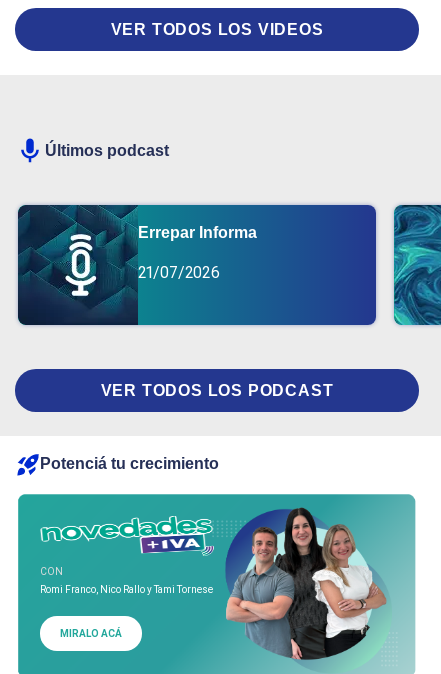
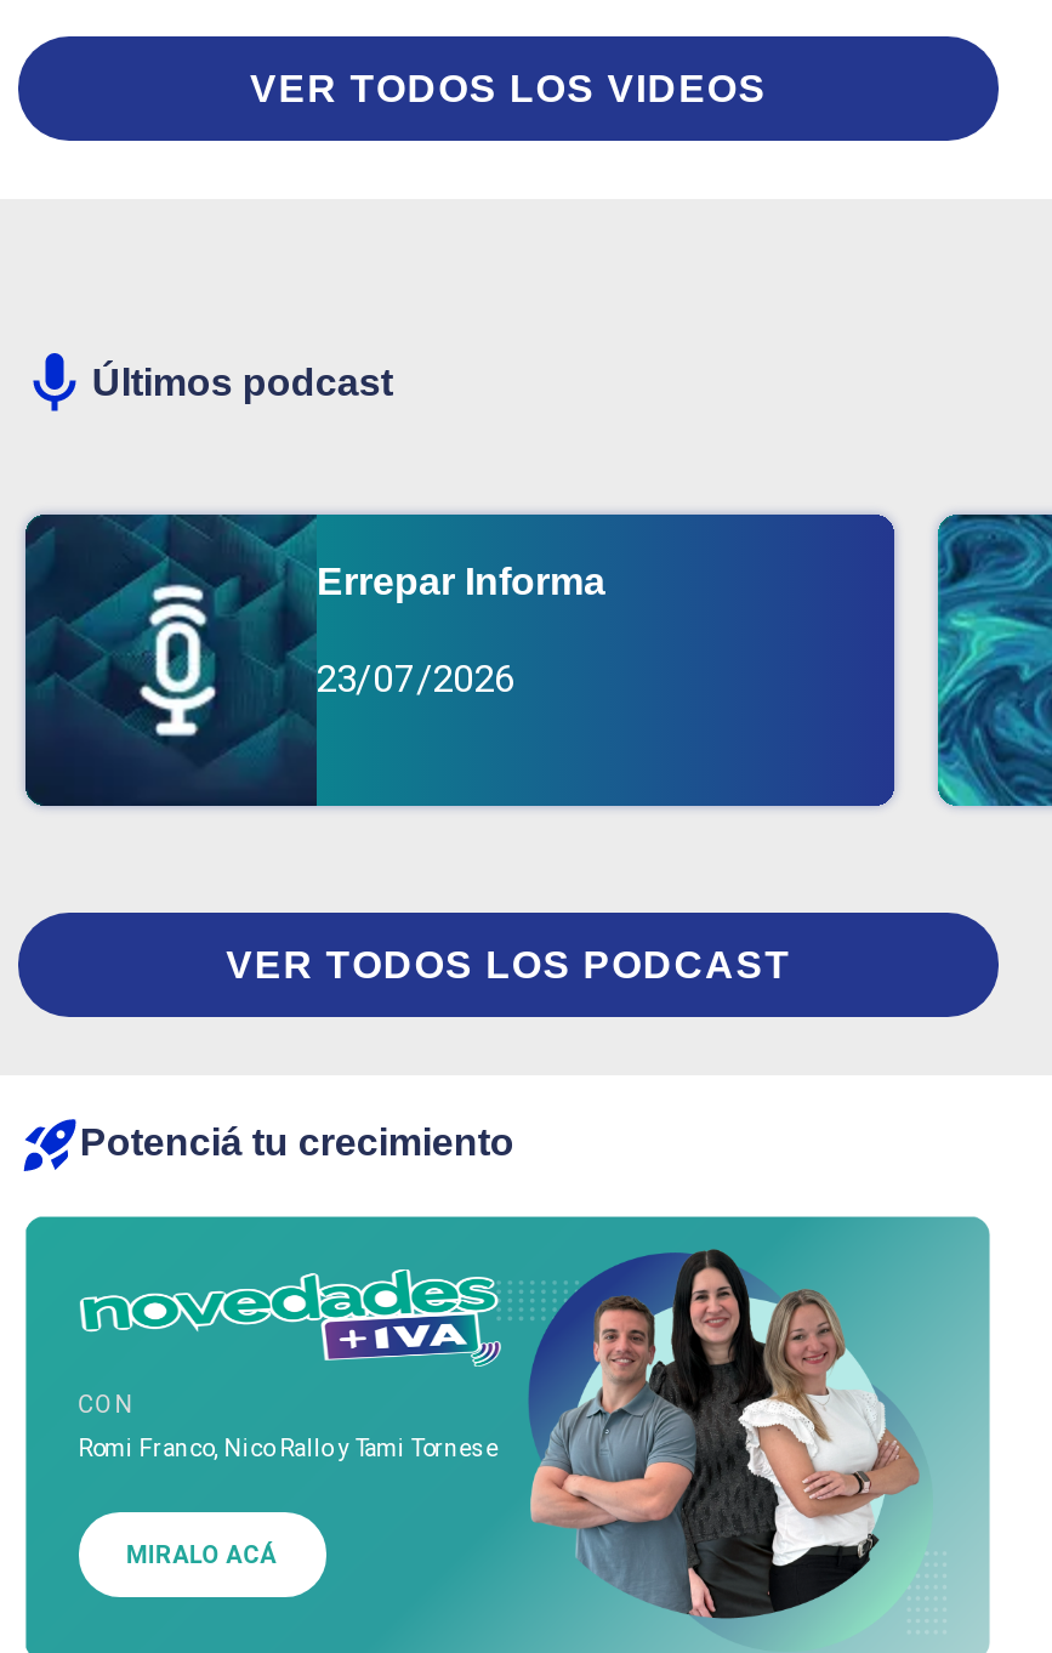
- 21/07/2026
+ 23/07/2026
